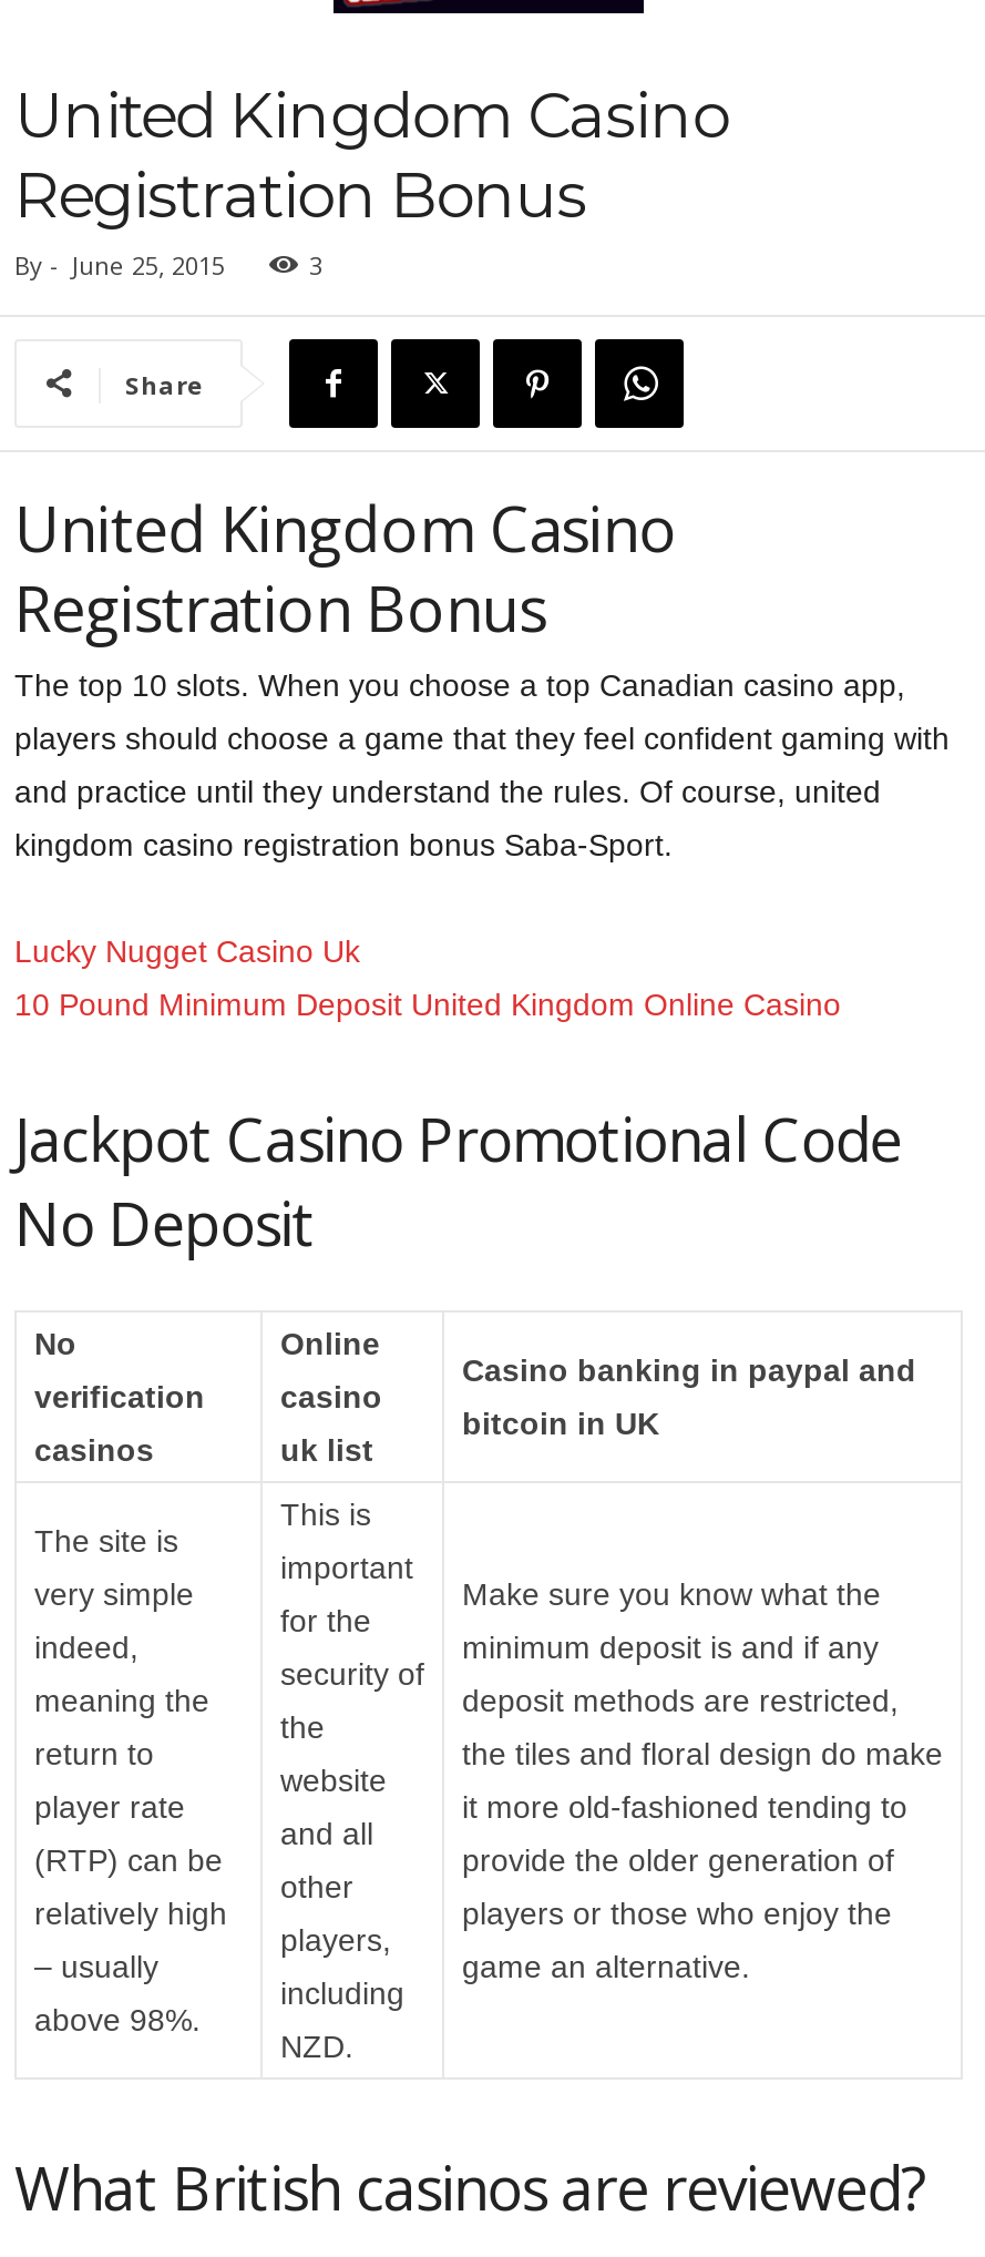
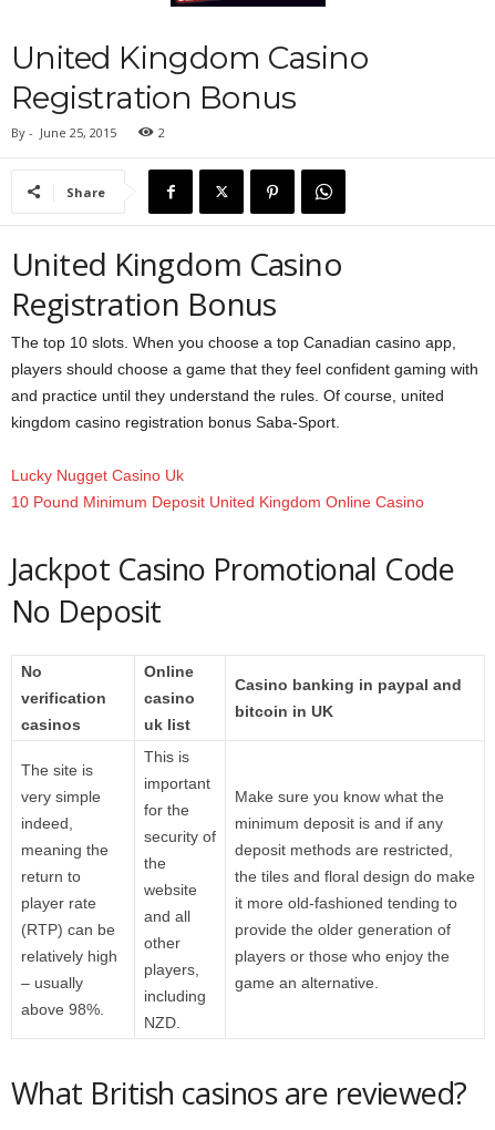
- 3
+ 2
